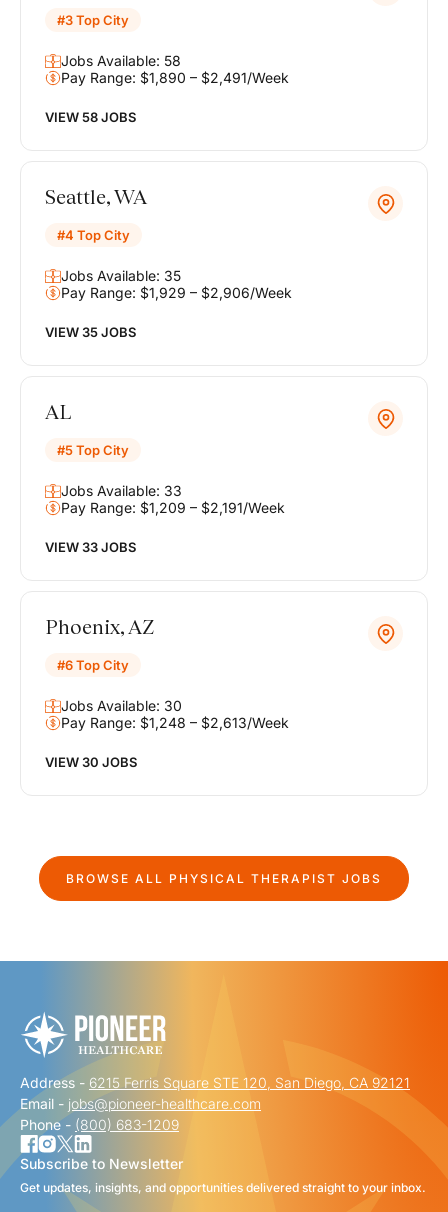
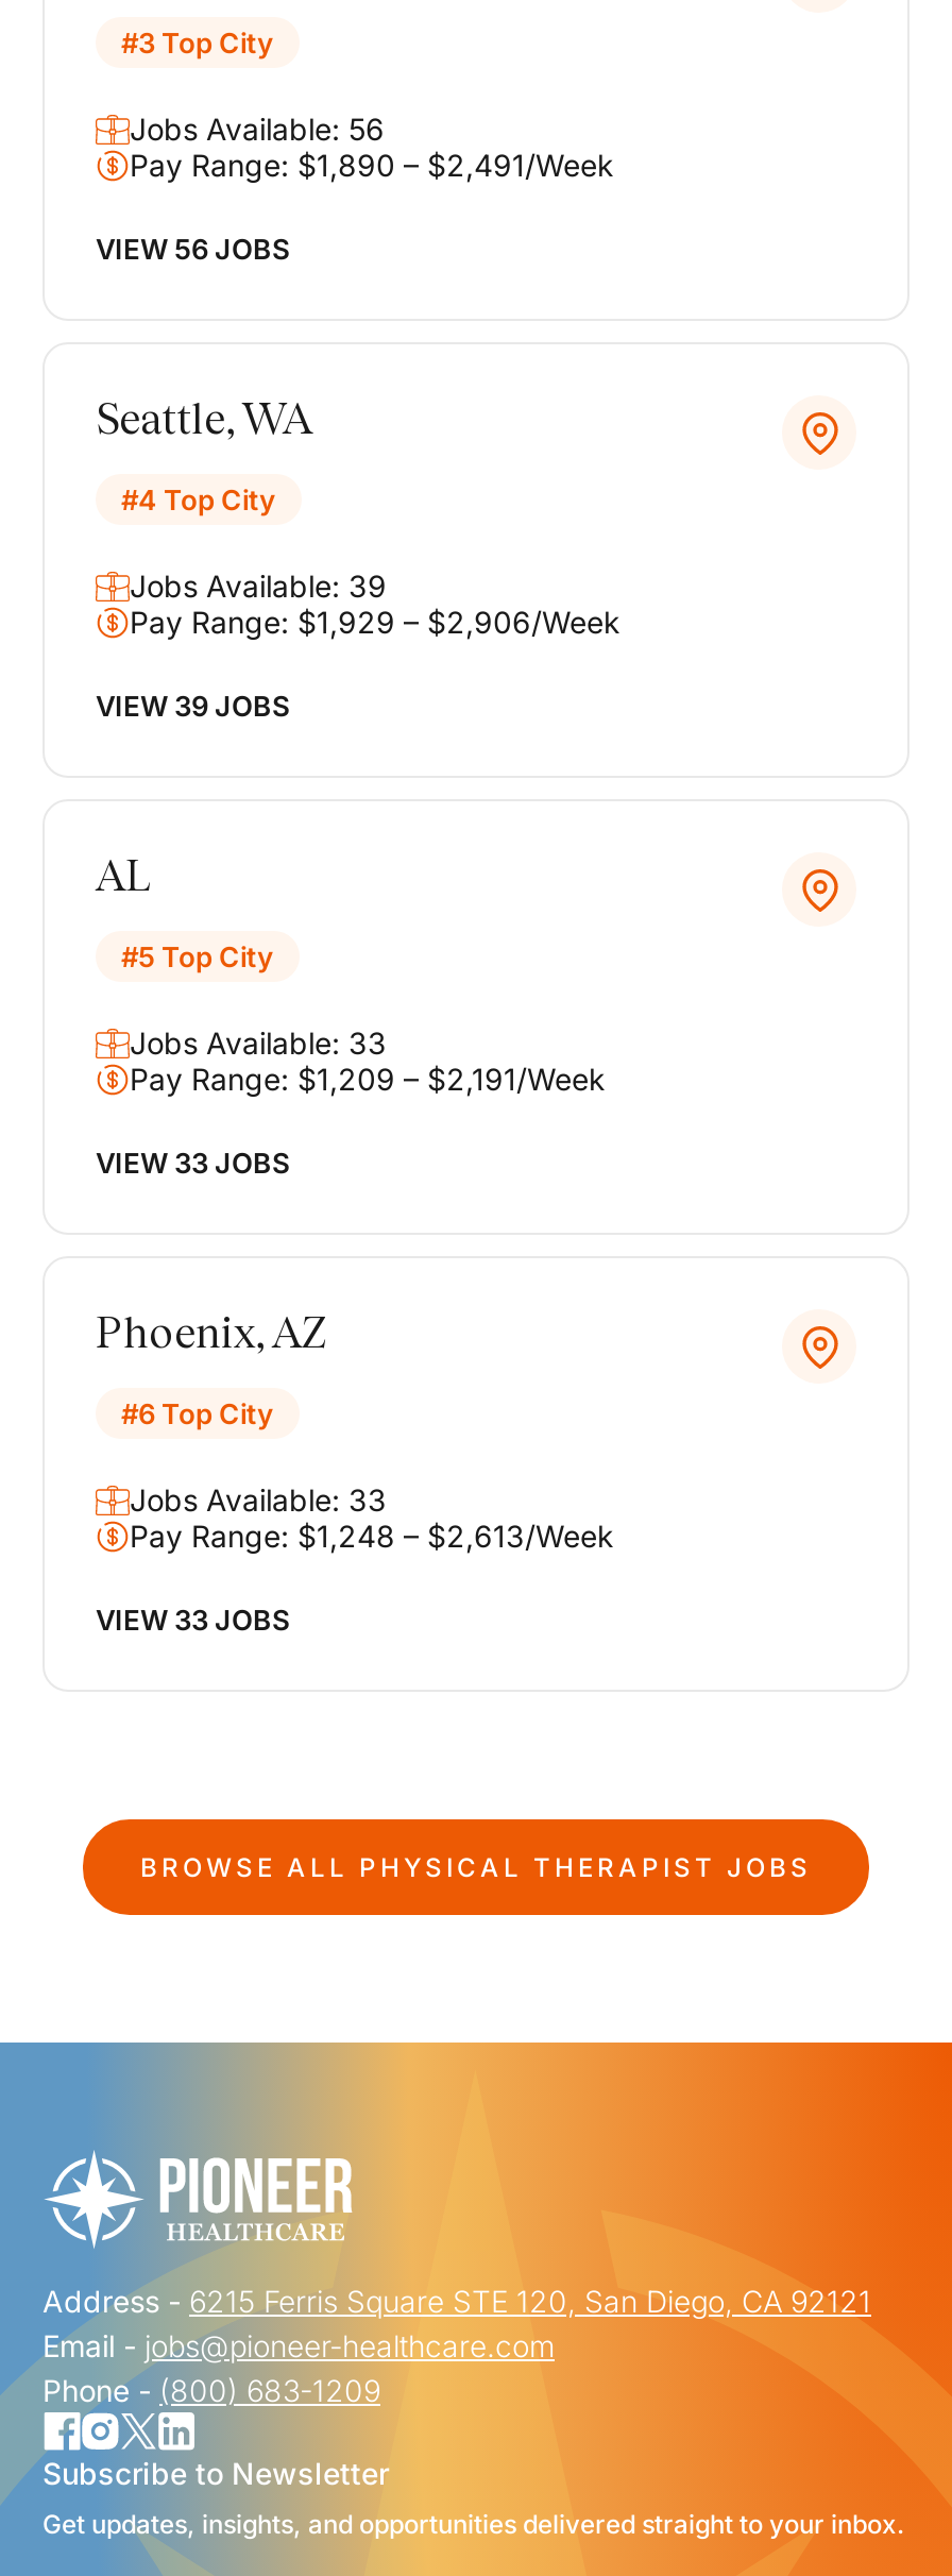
- Jobs Available: 58
+ Jobs Available: 56

- VIEW 58 JOBS
+ VIEW 56 JOBS

- Jobs Available: 35
+ Jobs Available: 39

- VIEW 35 JOBS
+ VIEW 39 JOBS

- Jobs Available: 30
+ Jobs Available: 33

- VIEW 30 JOBS
+ VIEW 33 JOBS
